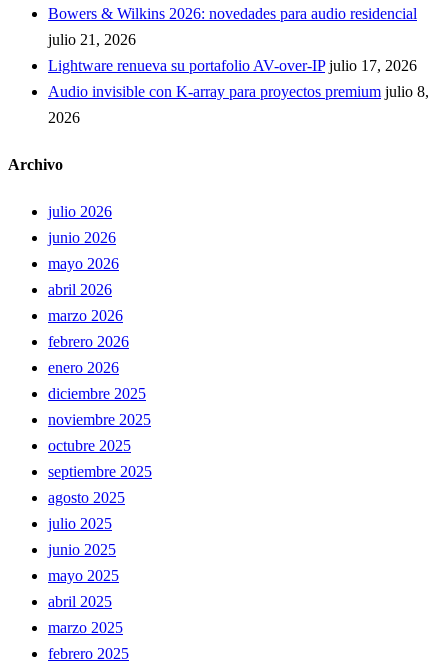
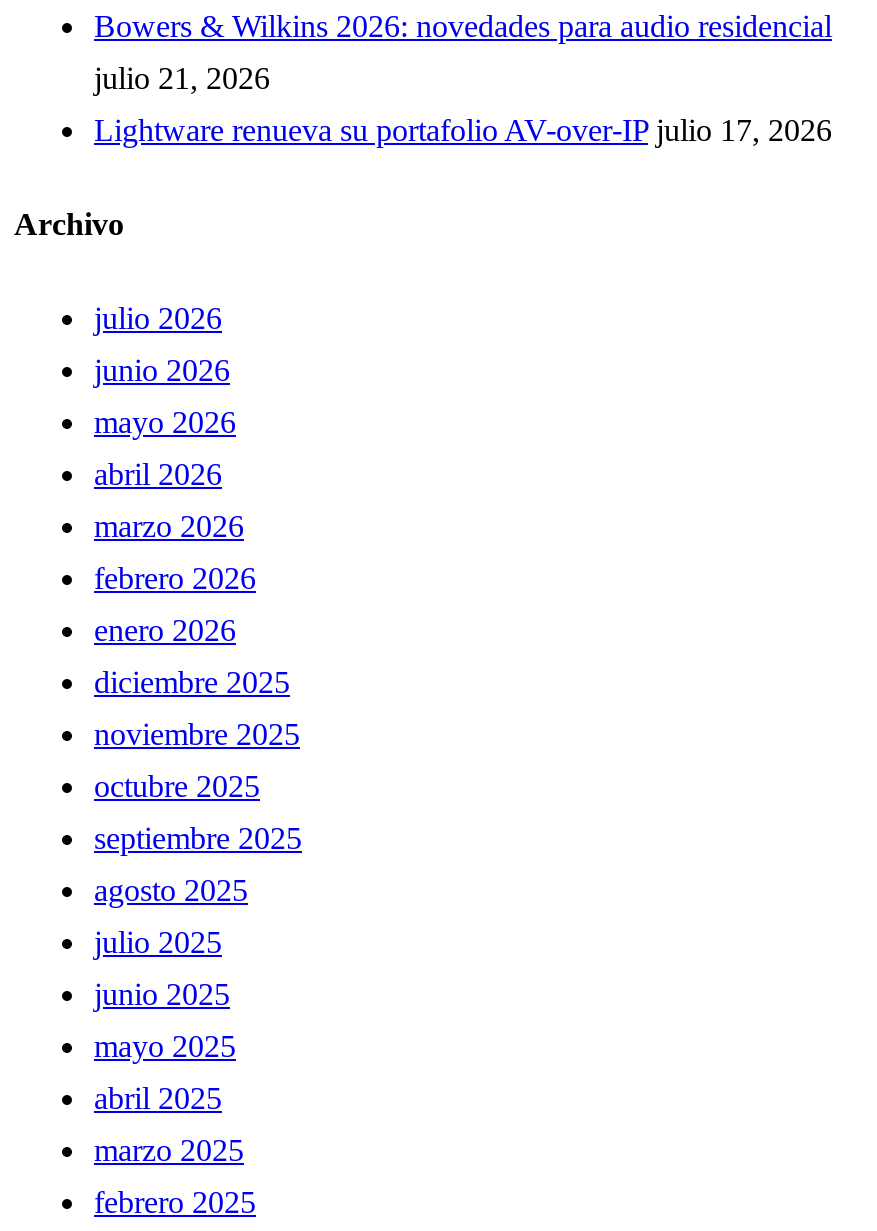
- Audio invisible con K-array para proyectos premium julio 8,
- 2026
